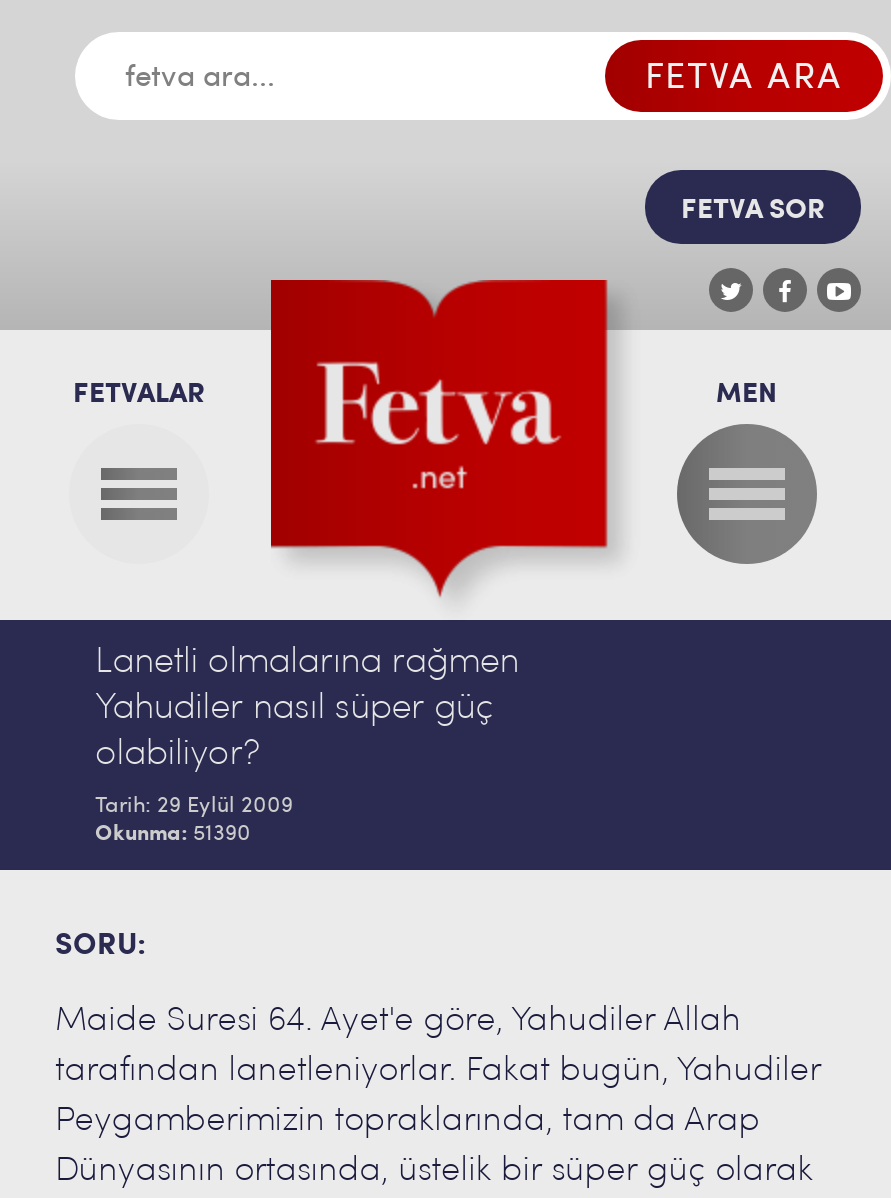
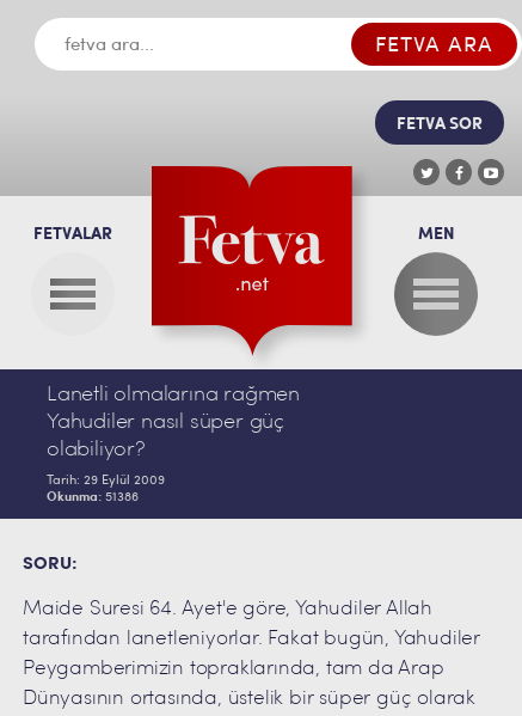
- Okunma: 51390
+ Okunma: 51386
